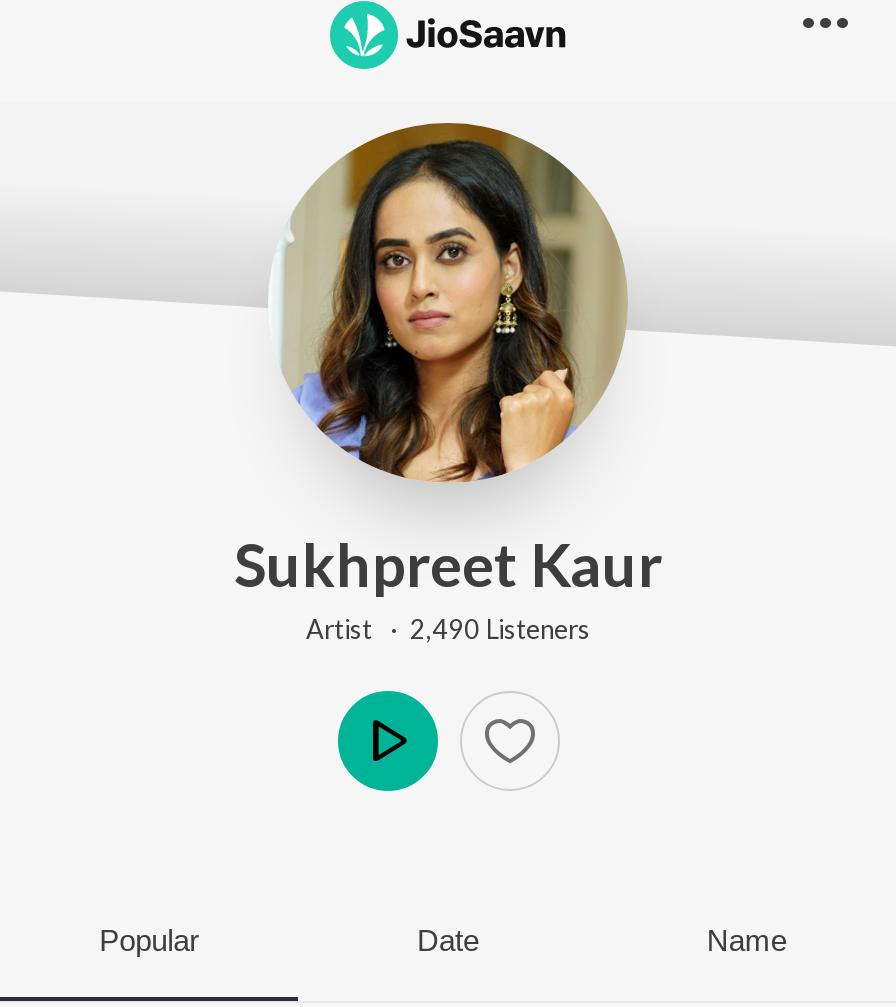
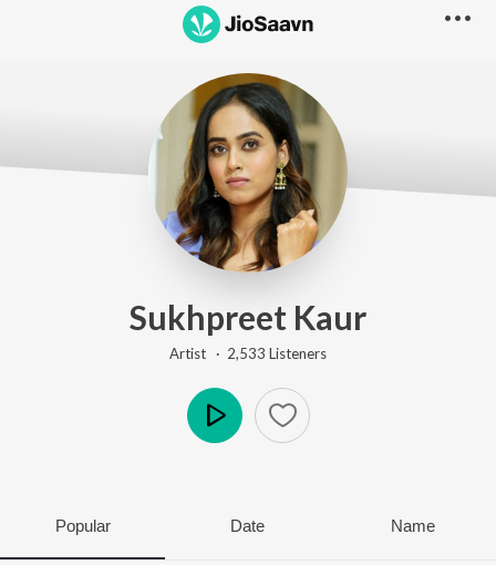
- Artist · 2,490 Listeners
+ Artist · 2,533 Listeners
